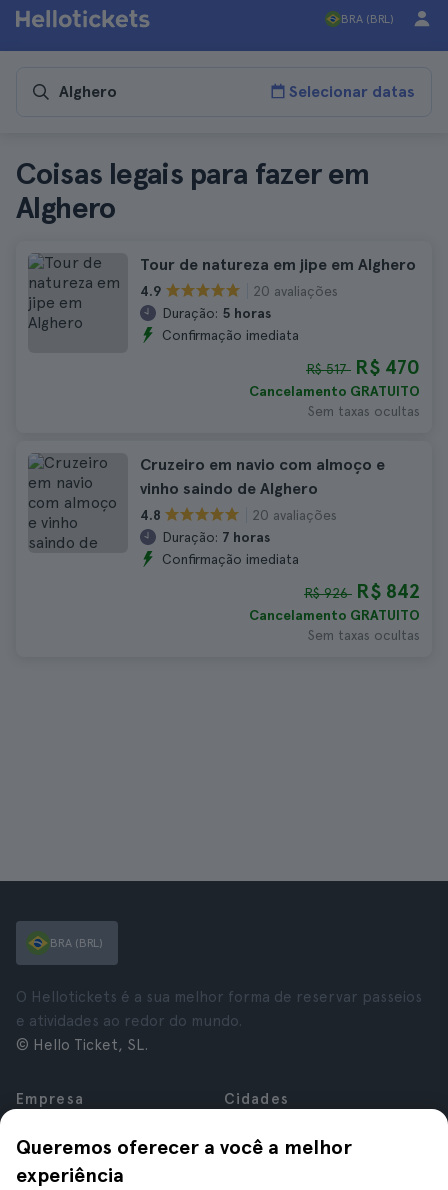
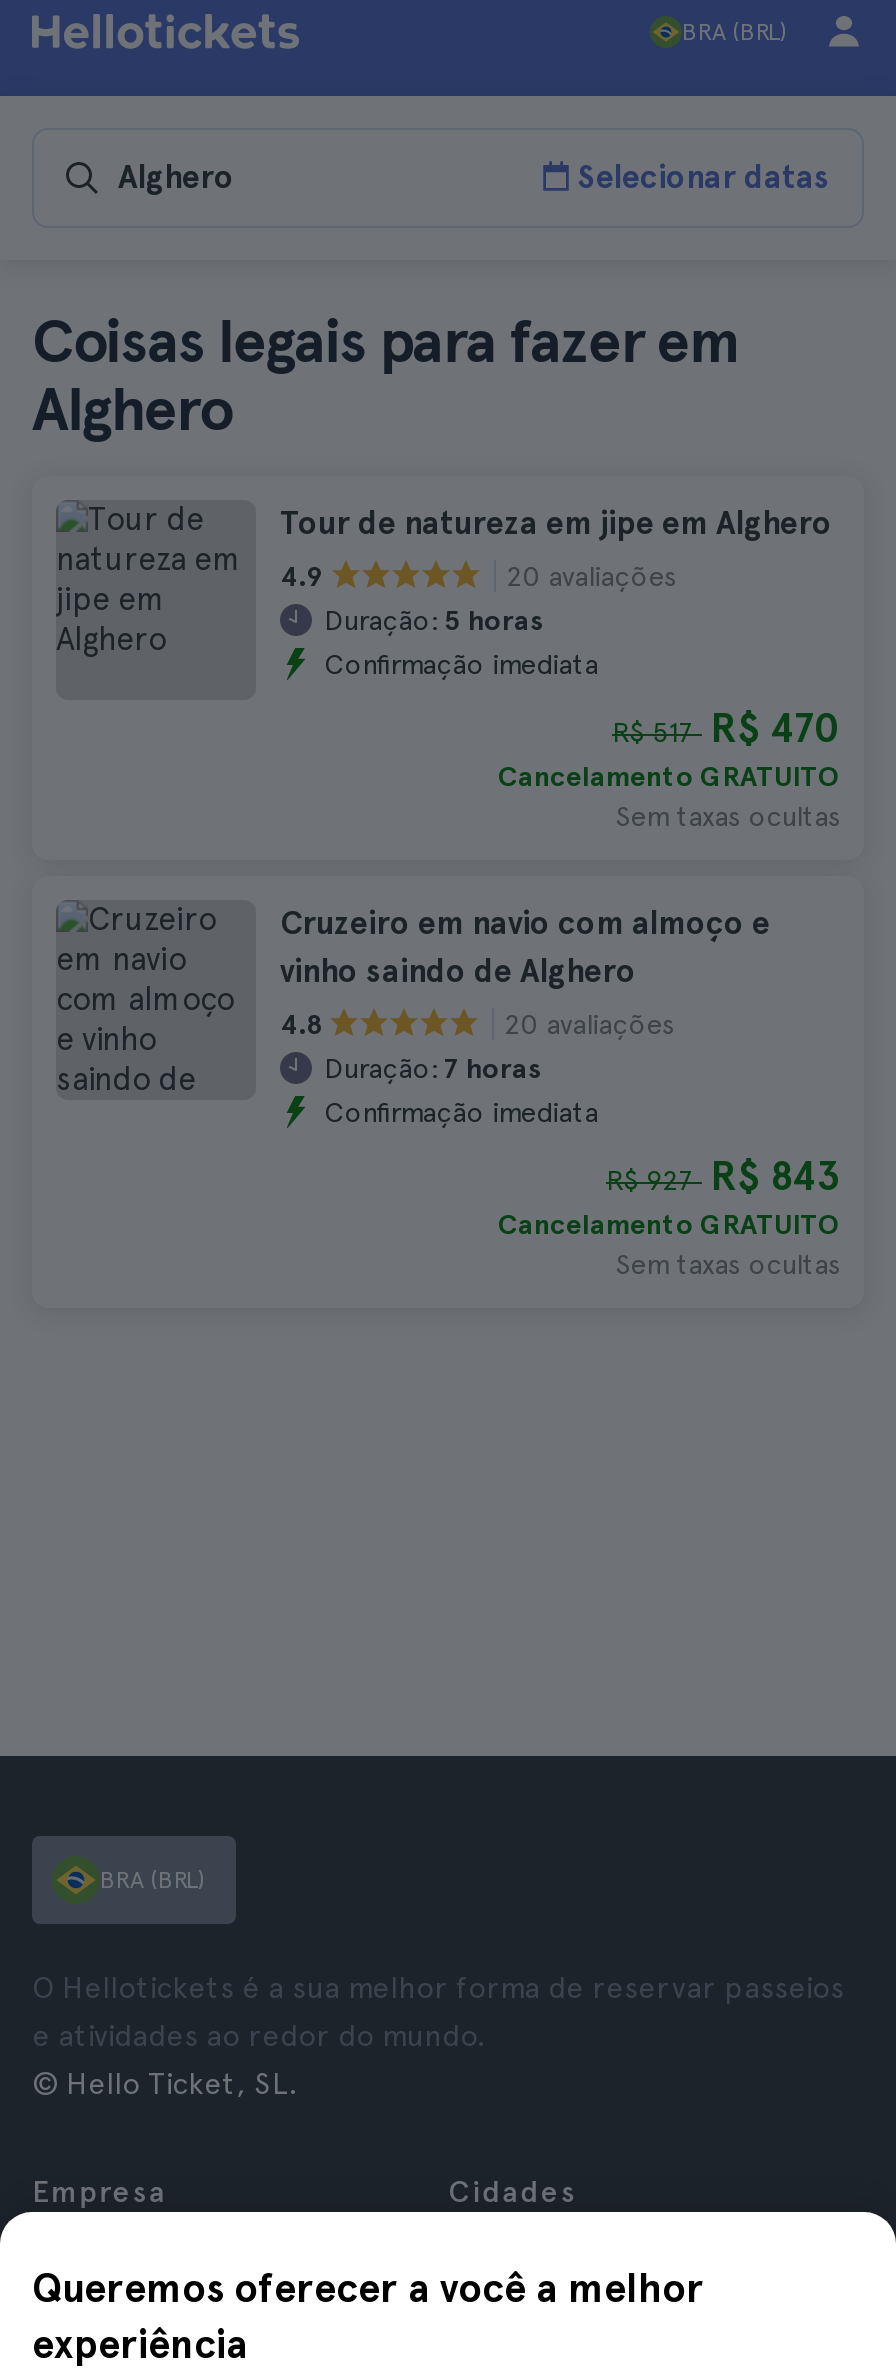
- R$ 926 R$ 842
+ R$ 927 R$ 843
